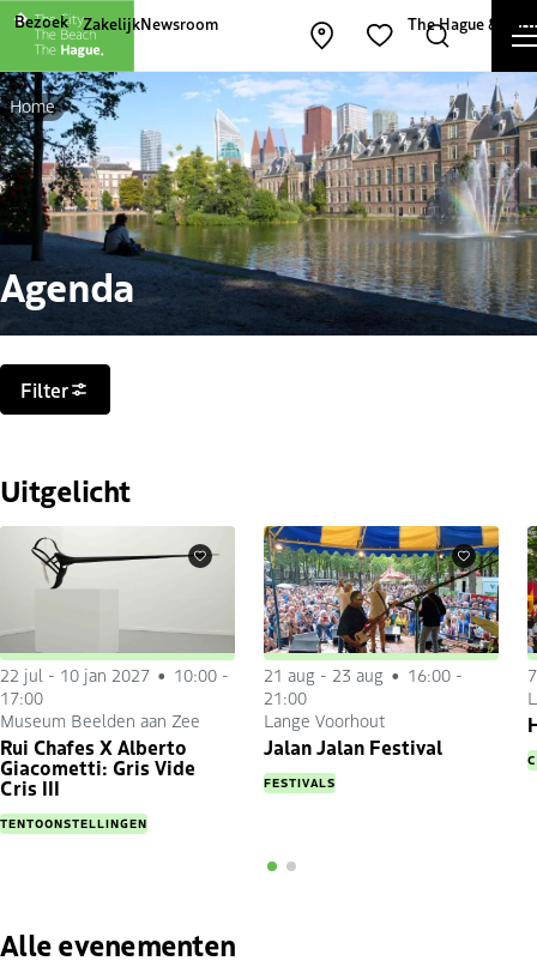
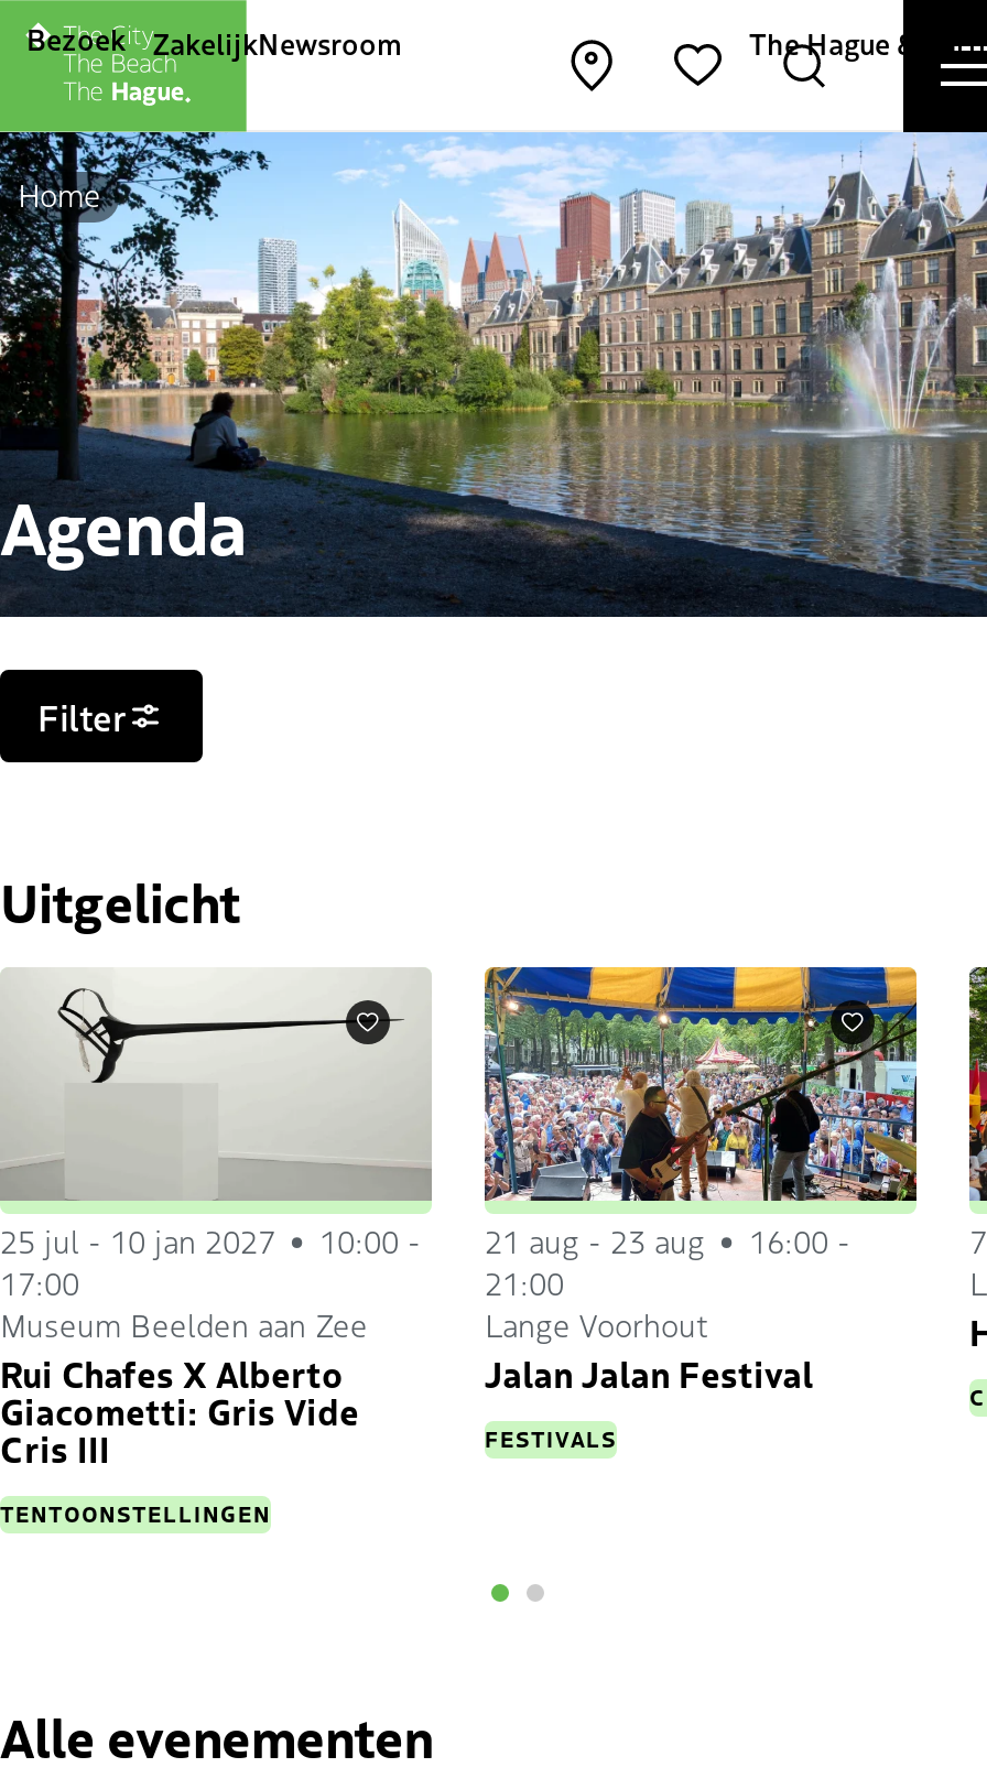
- 22 jul - 10 jan 2027 10:00 - 21 aug - 23 aug 16:00 -
+ 25 jul - 10 jan 2027 10:00 - 21 aug - 23 aug 16:00 -
